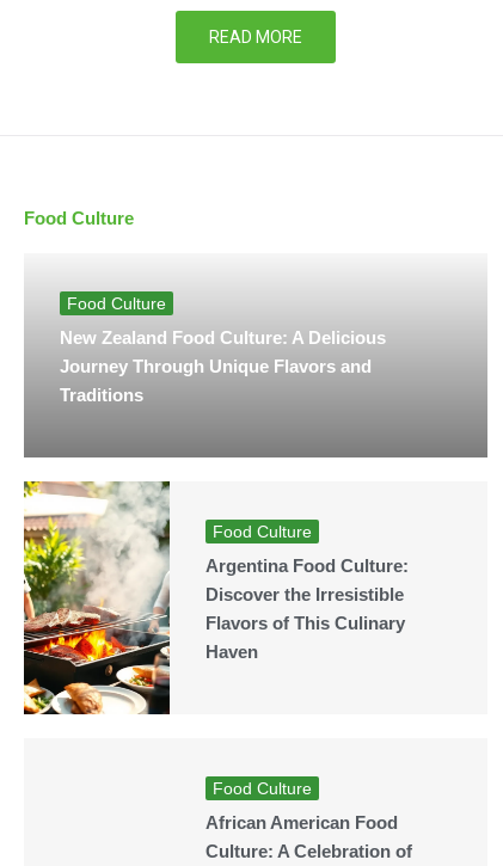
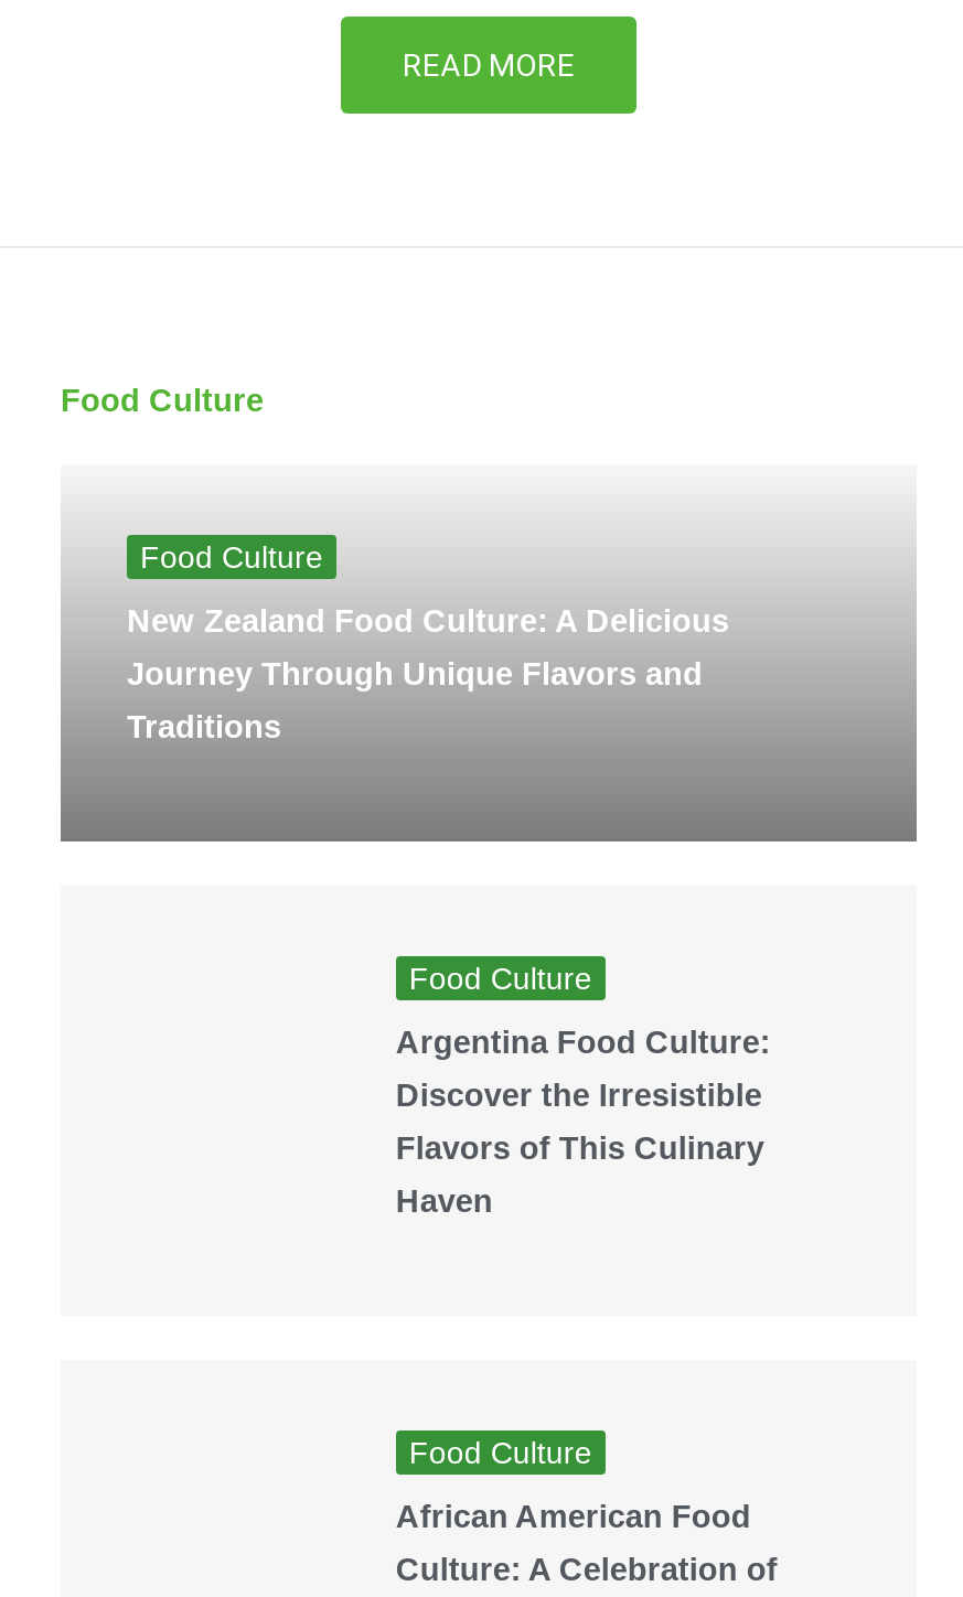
- [image]
